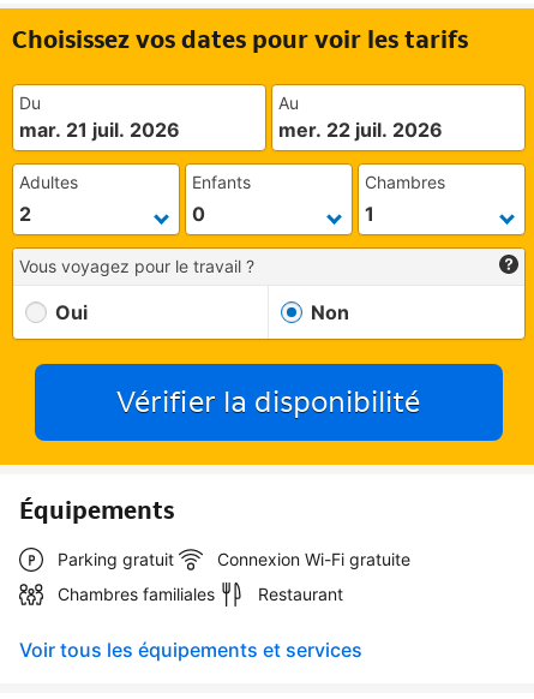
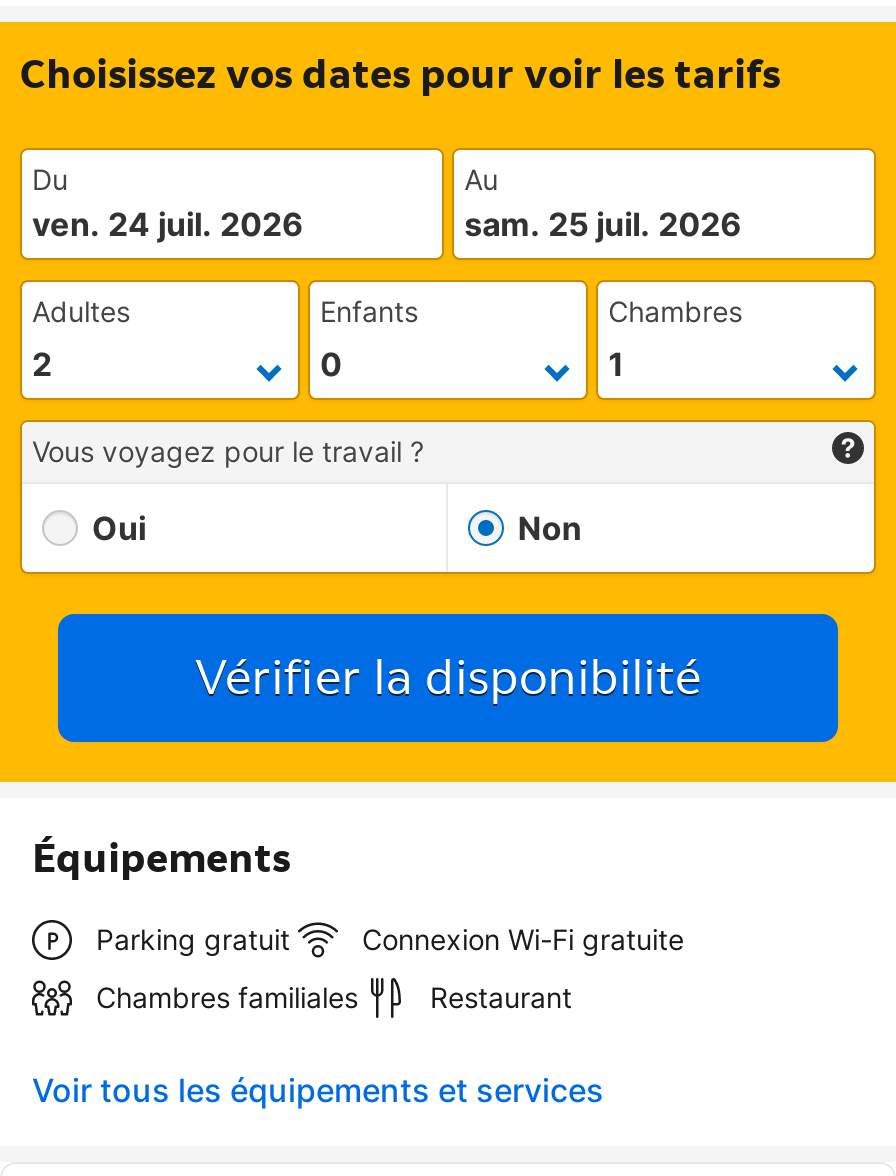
- mar. 21 juil. 2026
+ ven. 24 juil. 2026

- mer. 22 juil. 2026
+ sam. 25 juil. 2026
